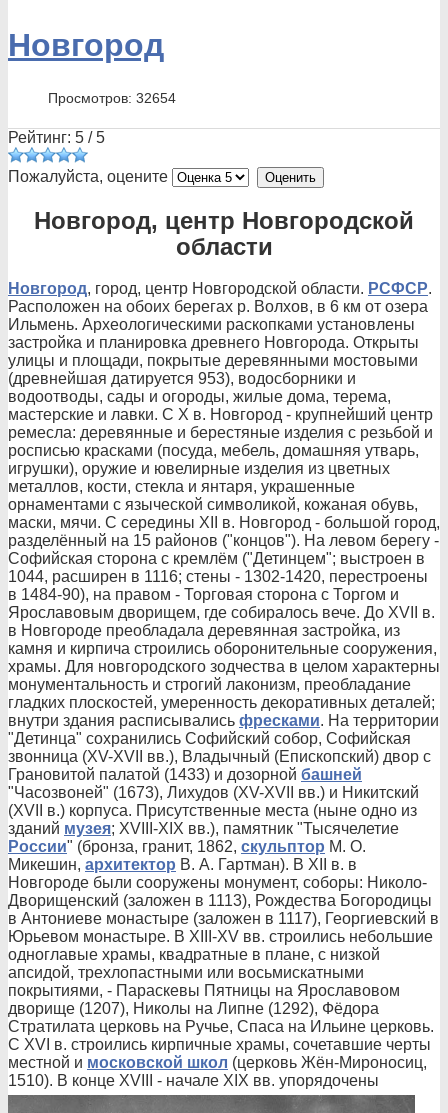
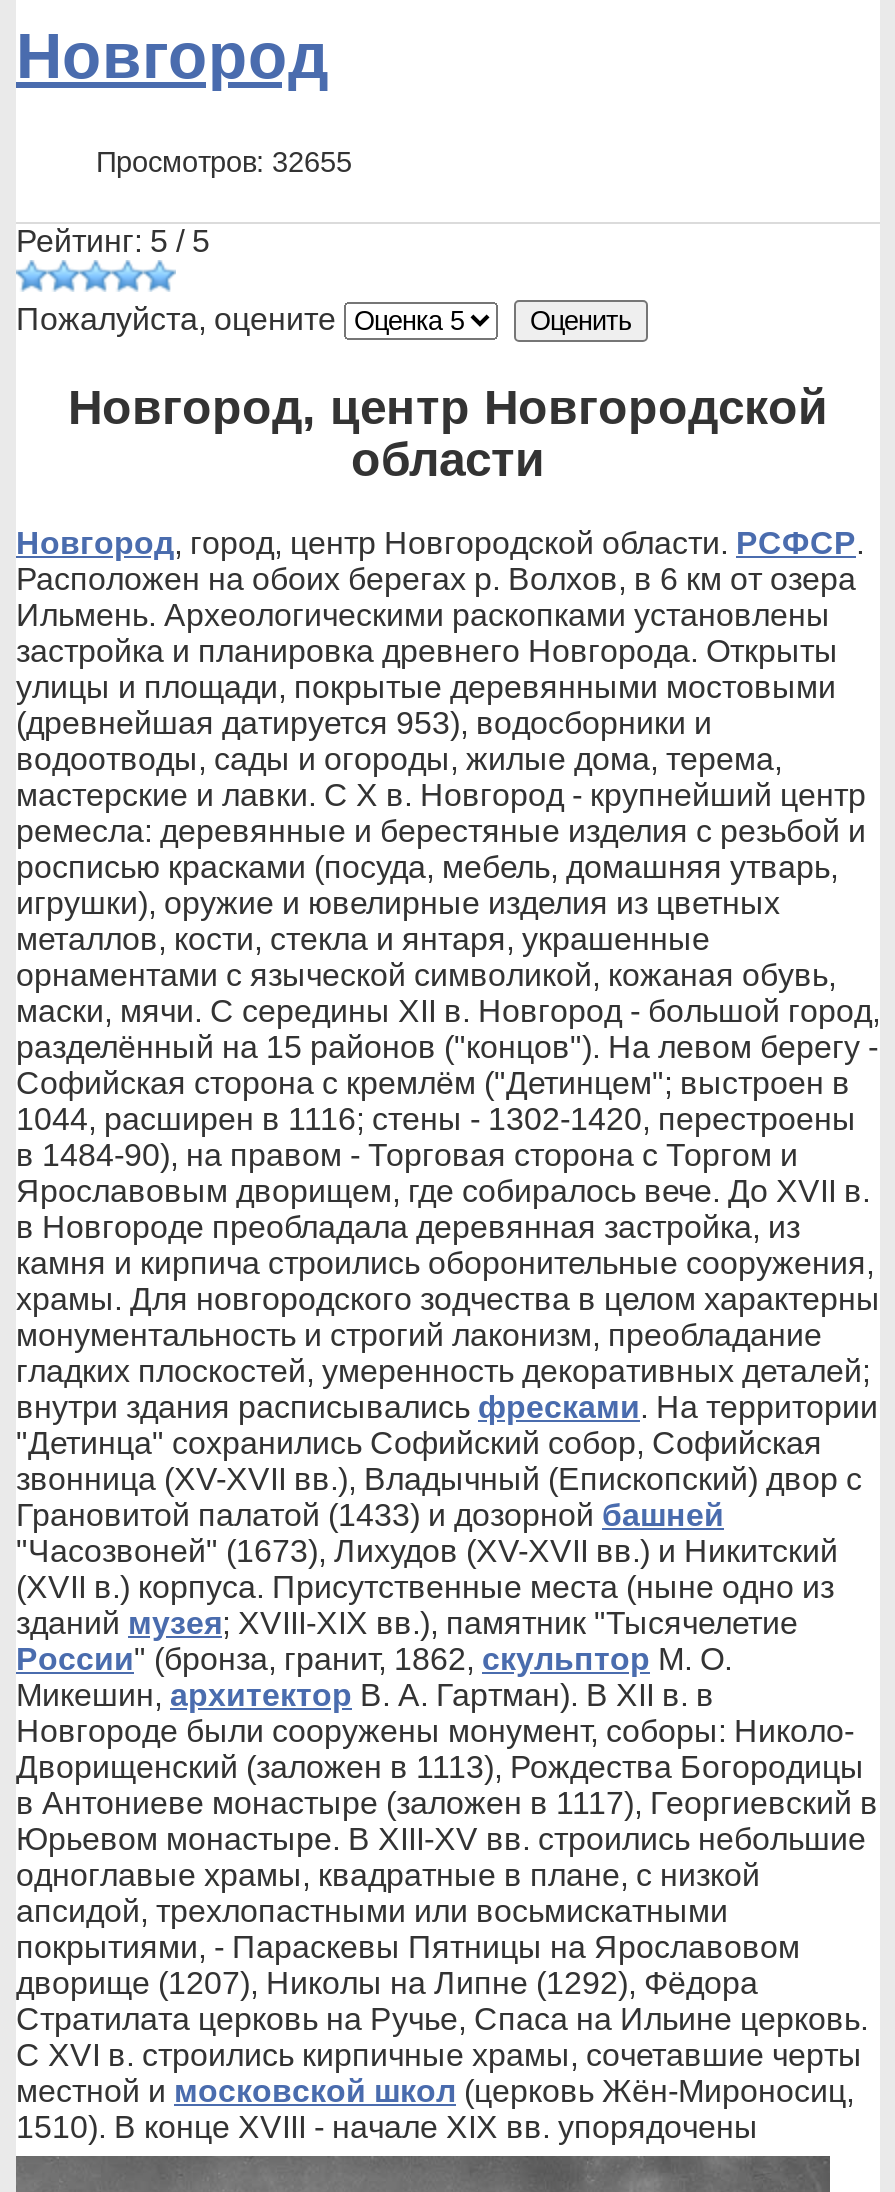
- Просмотров: 32654
+ Просмотров: 32655
